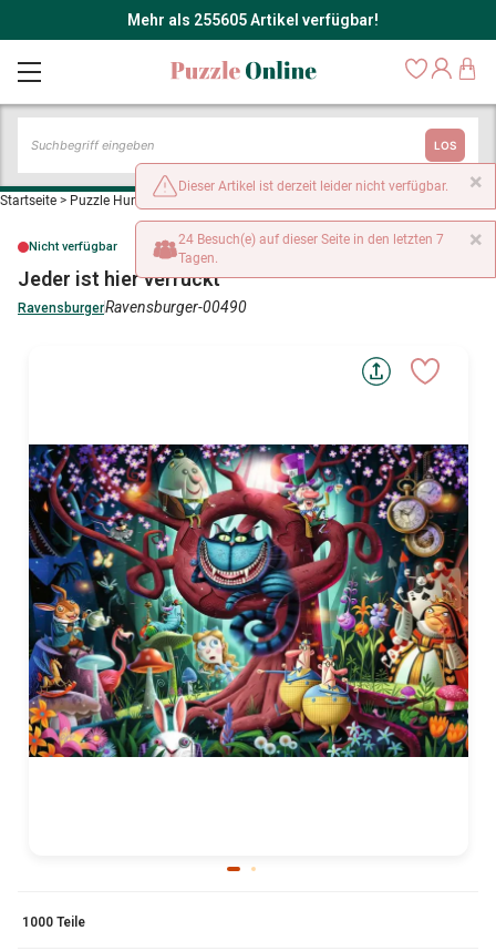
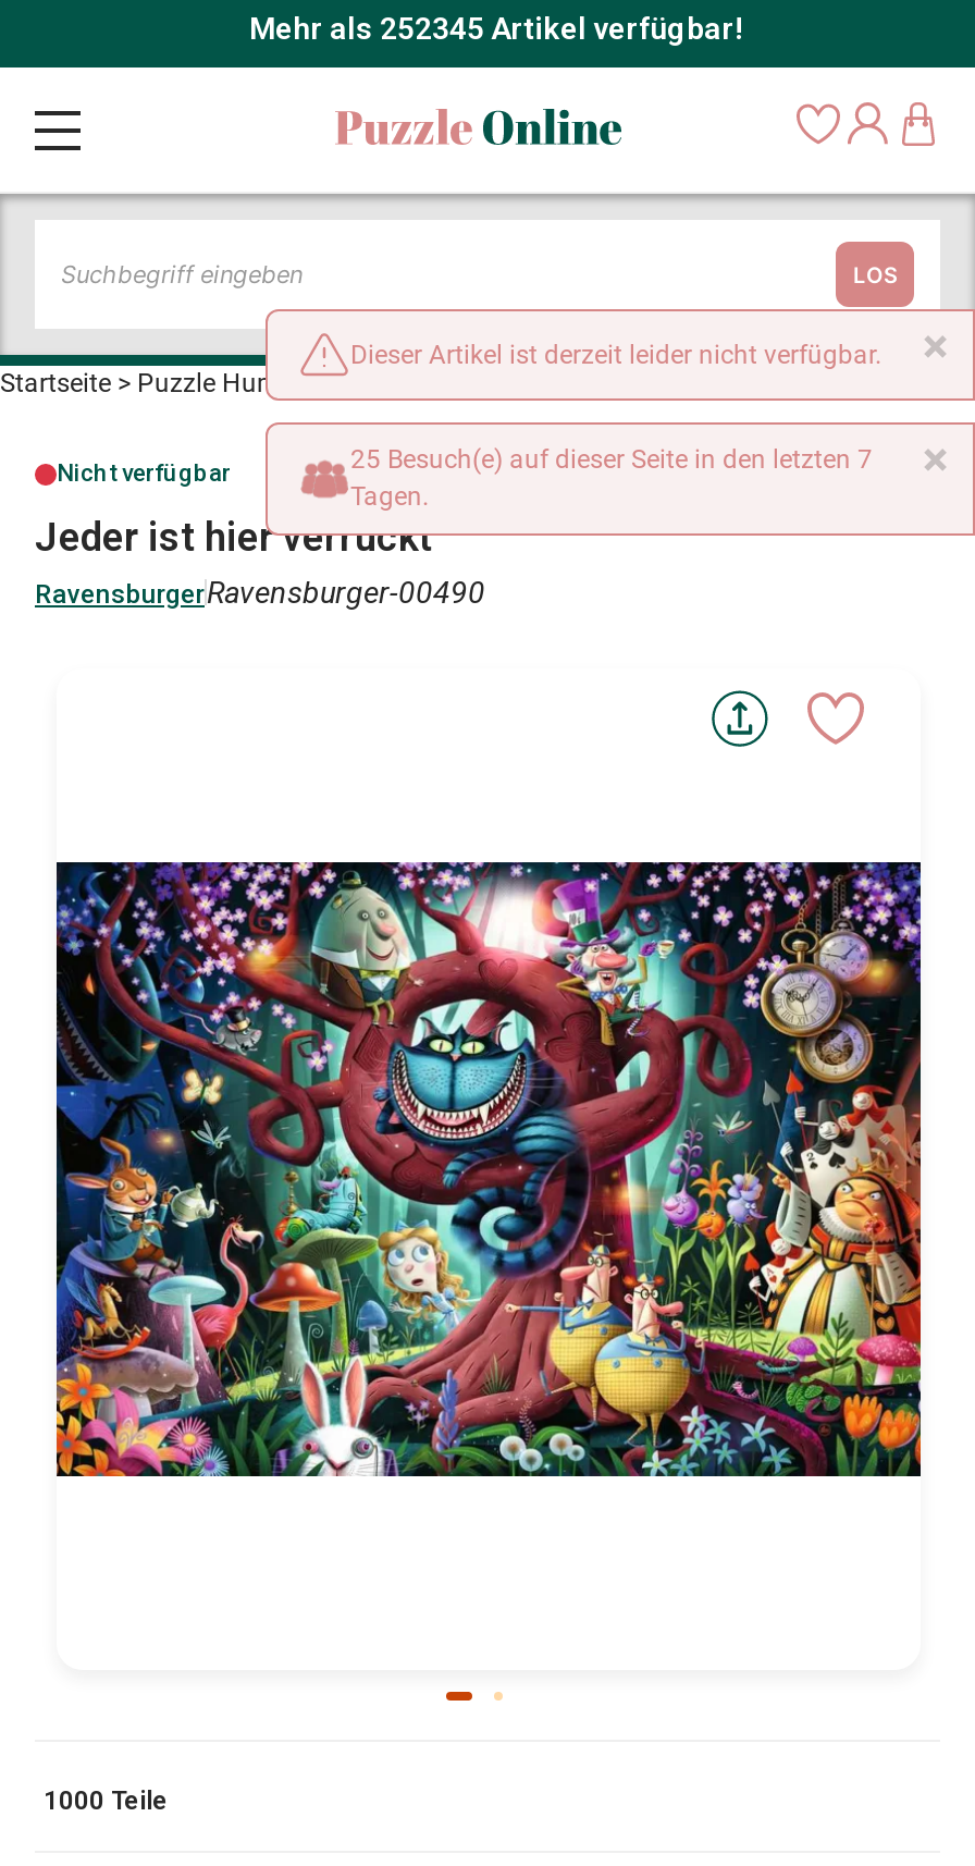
- Mehr als 255605 Artikel verfügbar!
+ Mehr als 252345 Artikel verfügbar!

- 24 Besuch(e) auf dieser Seite in den letzten 7
+ 25 Besuch(e) auf dieser Seite in den letzten 7
